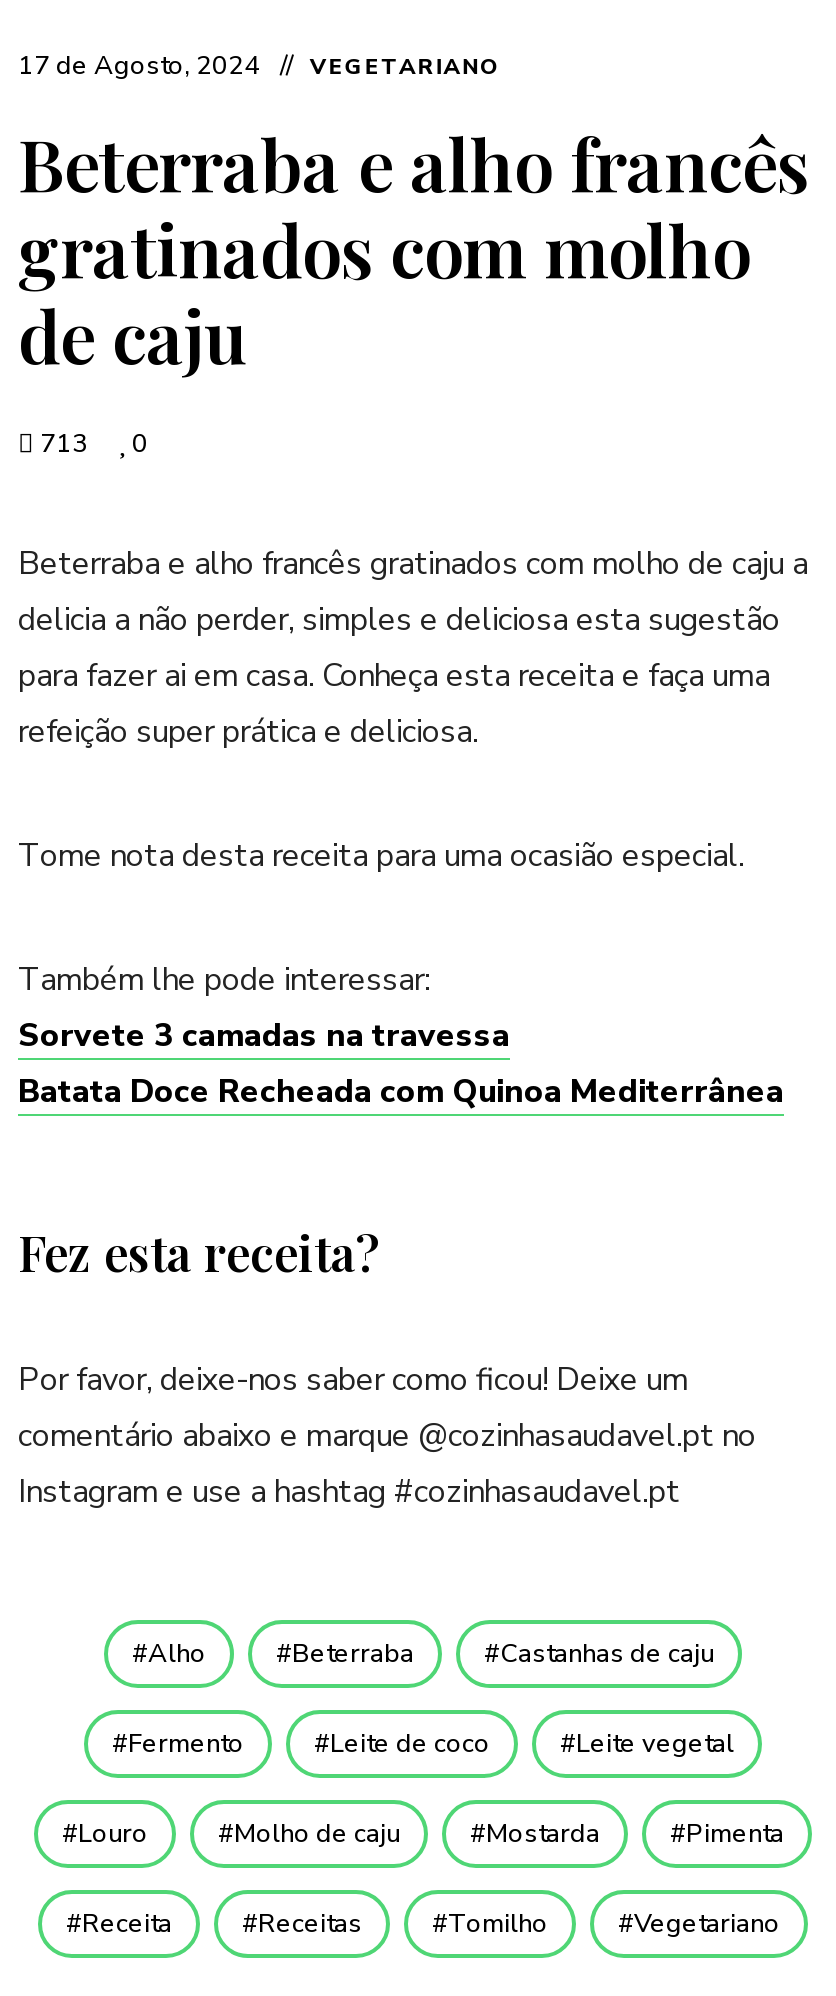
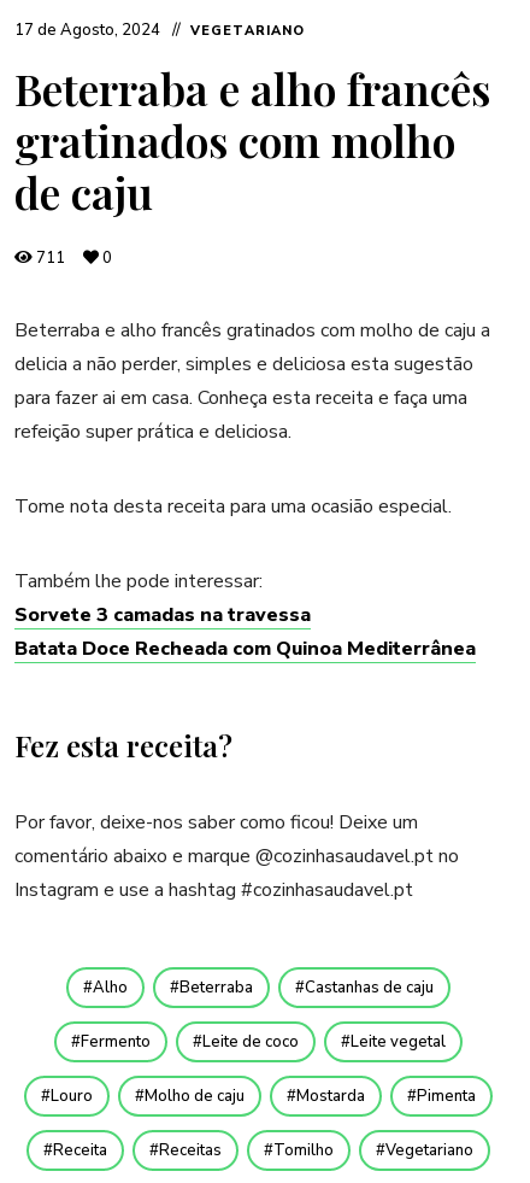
- 713 0
+ 711 0
